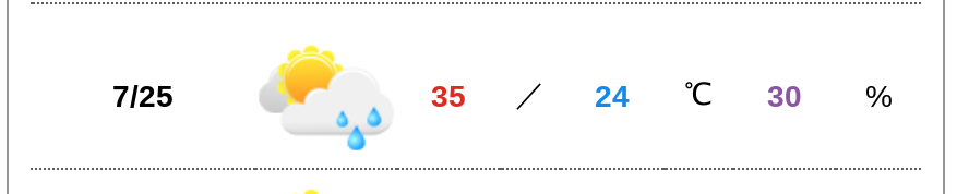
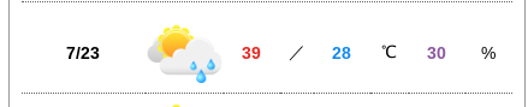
- 7/25
+ 7/23

- 35
+ 39

- 24
+ 28
